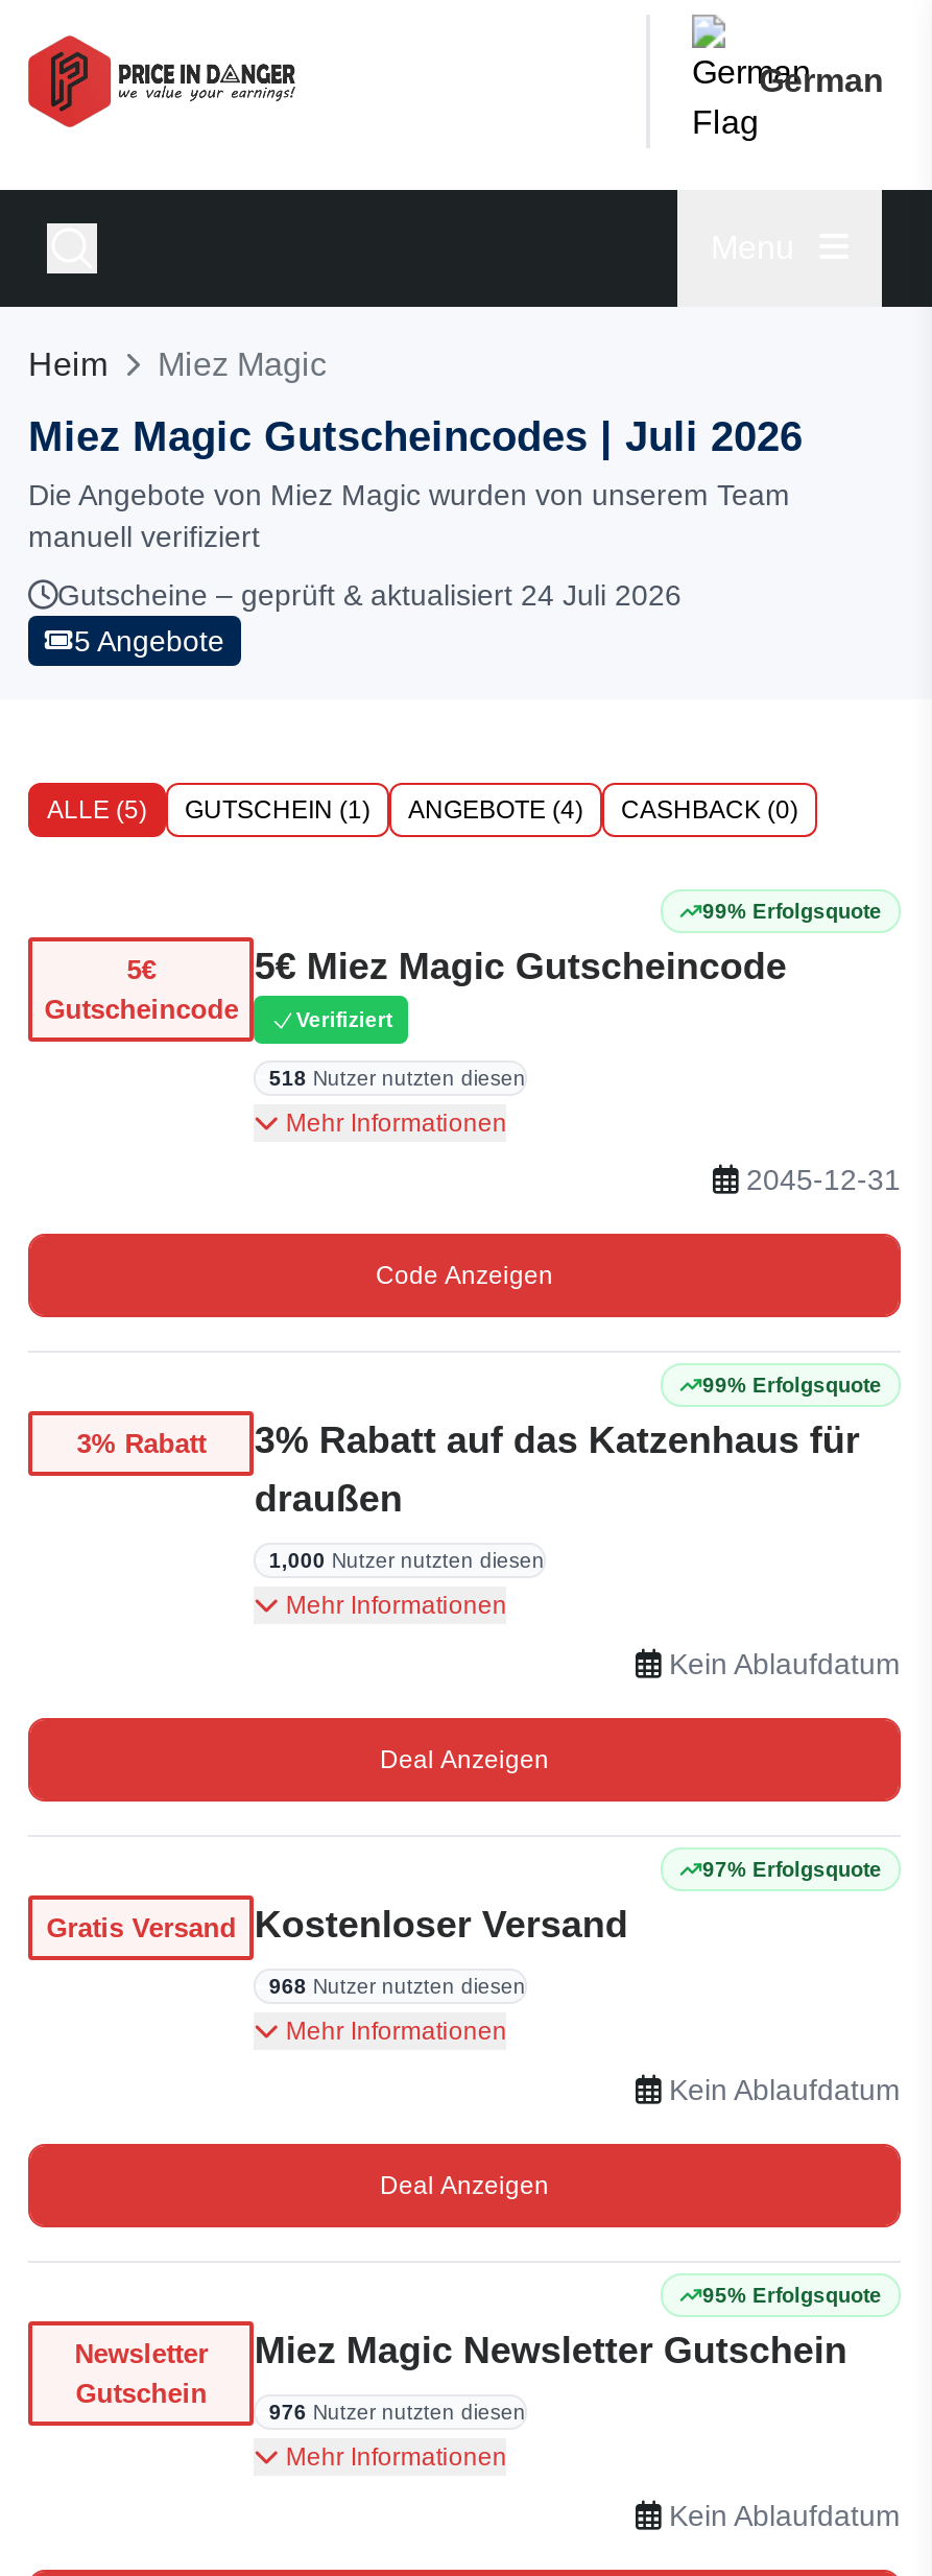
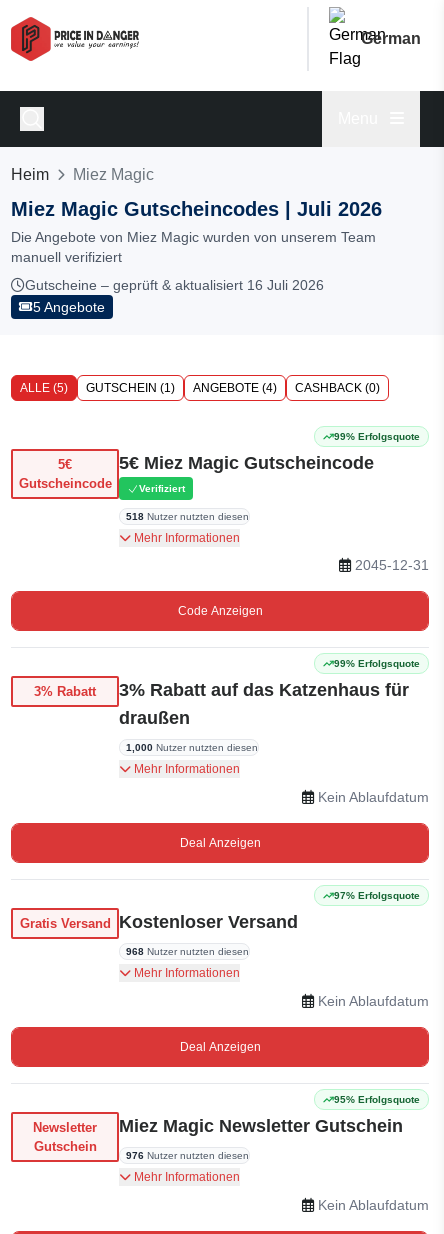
- Gutscheine – geprüft & aktualisiert 24 Juli 2026
+ Gutscheine – geprüft & aktualisiert 16 Juli 2026
